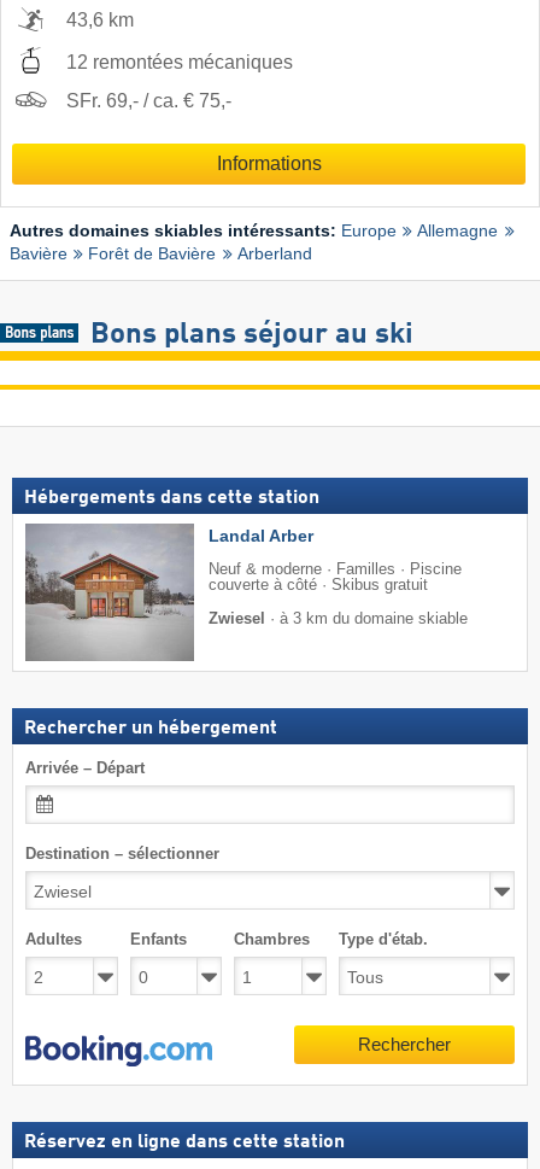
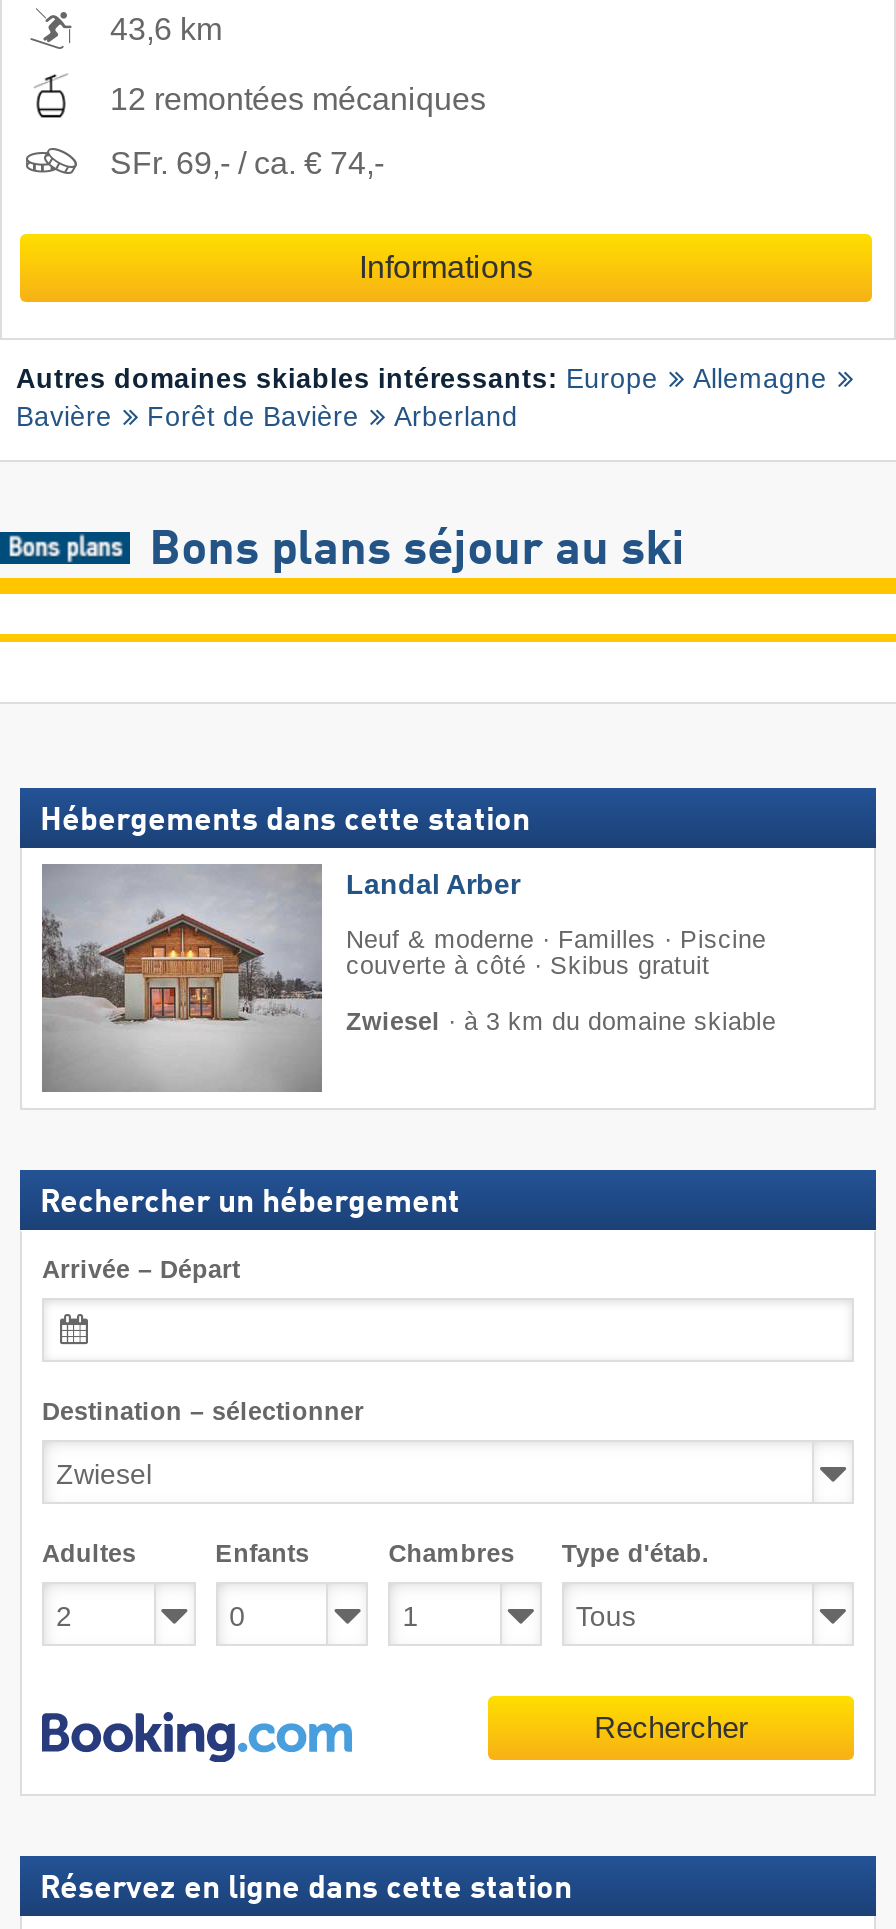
- SFr. 69,- / ca. € 75,-
+ SFr. 69,- / ca. € 74,-
